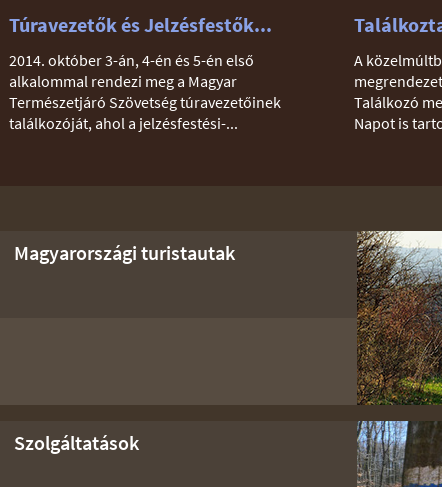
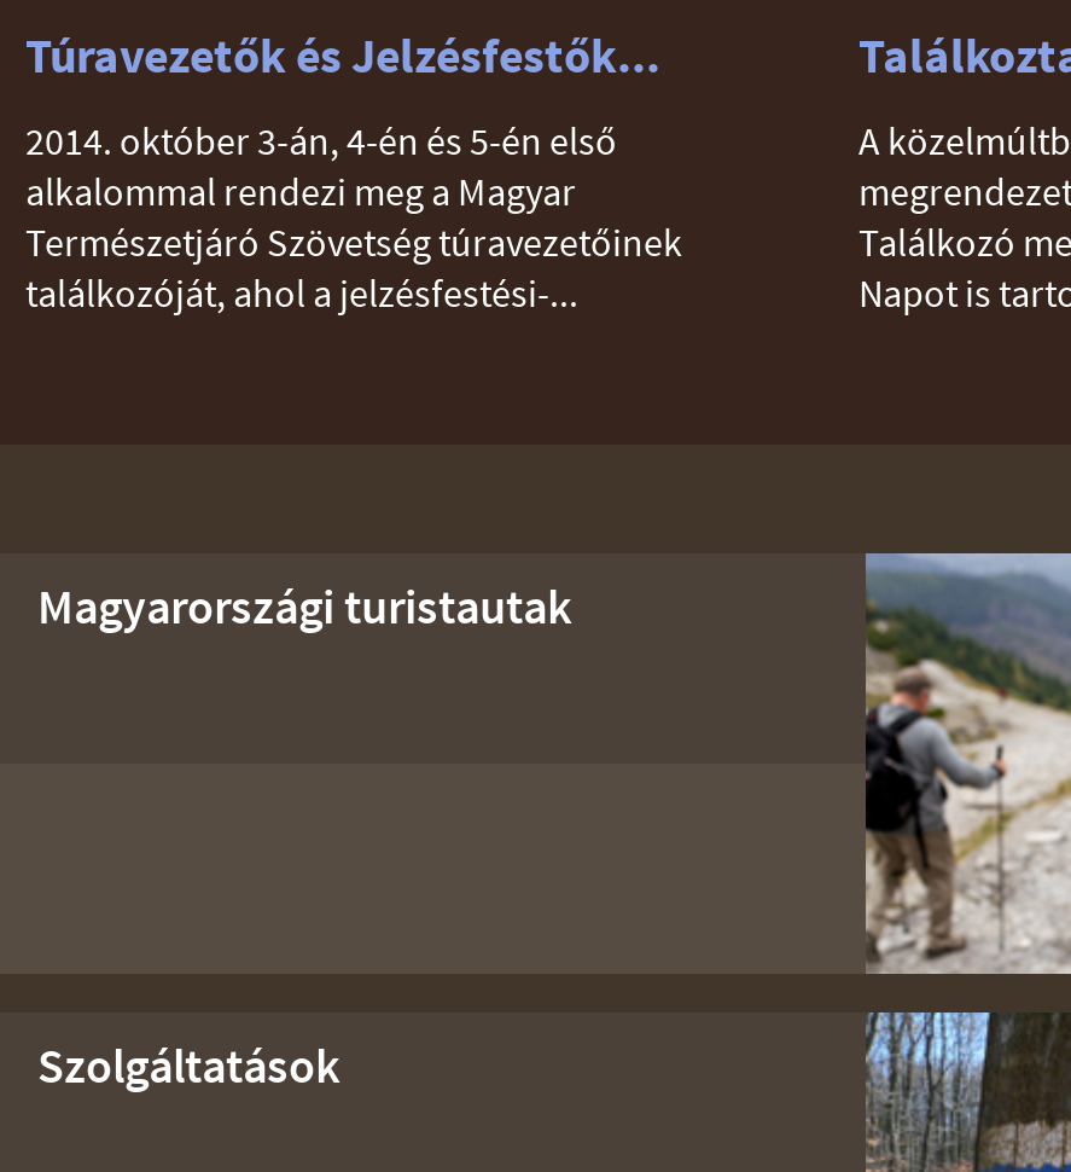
- [image]
+ [image]
